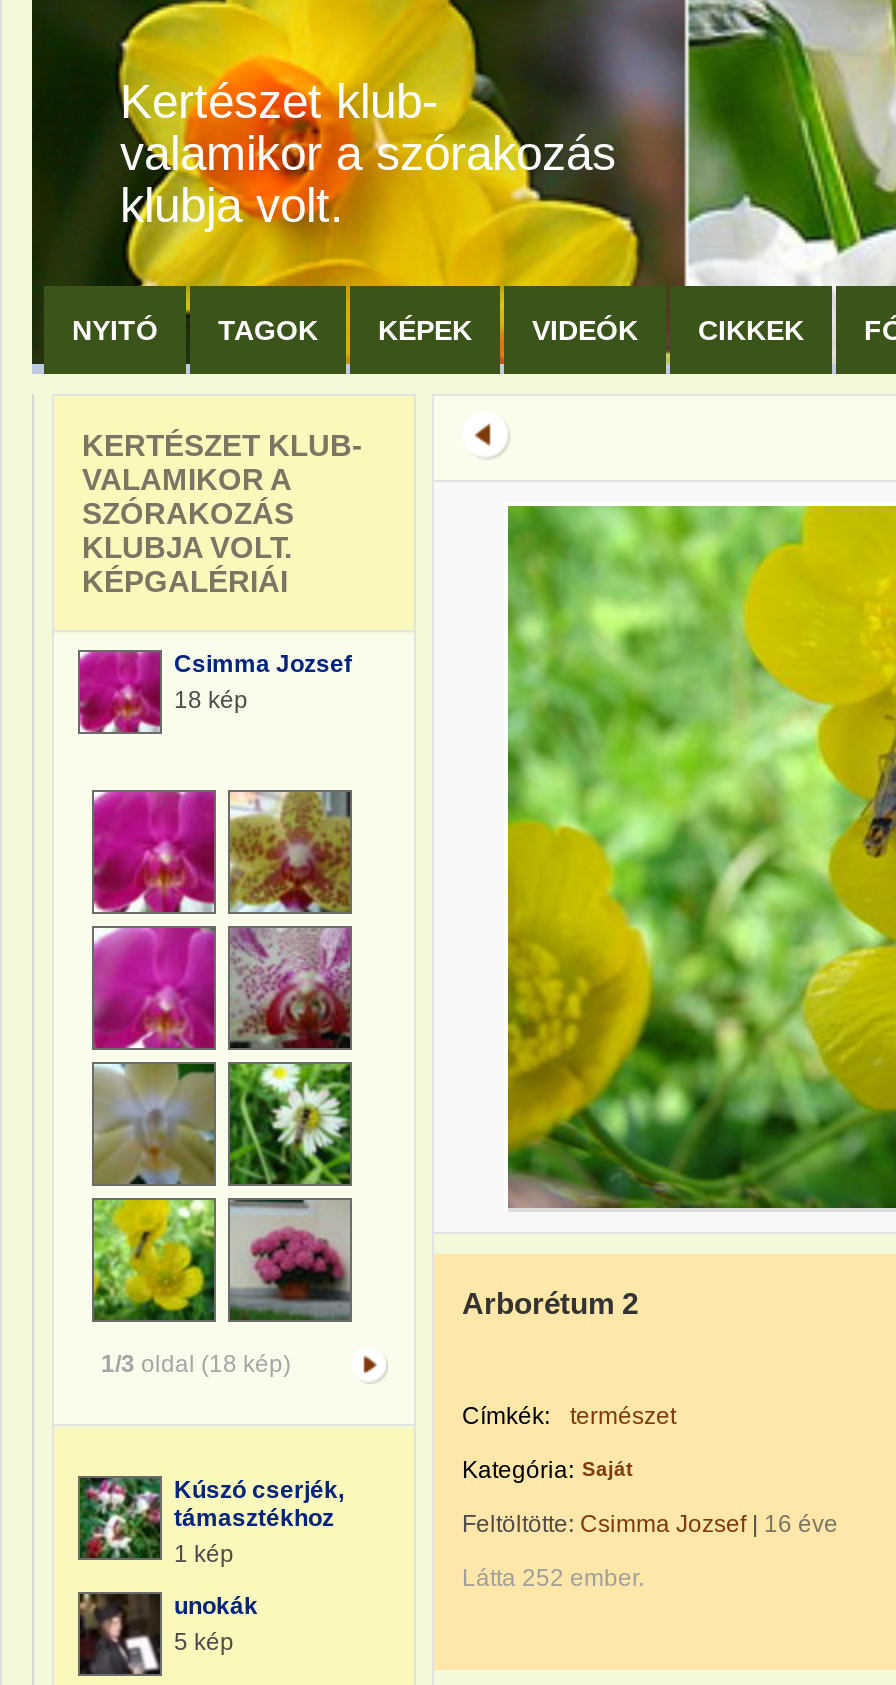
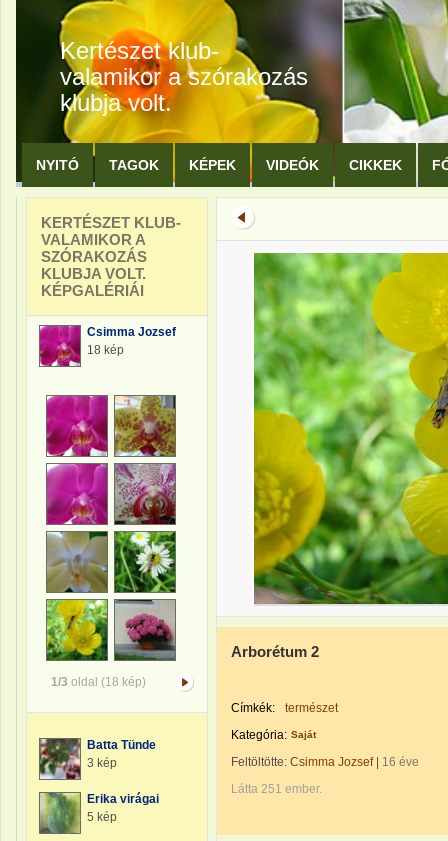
- [image]
- Kúszó cserjék,
- támasztékhoz
- 1 kép
+ [image]
+ Batta Tünde
+ 3 kép

- Látta 252 ember.
+ Látta 251 ember.

- [image]
- unokák
+ [image]
+ Erika virágai
